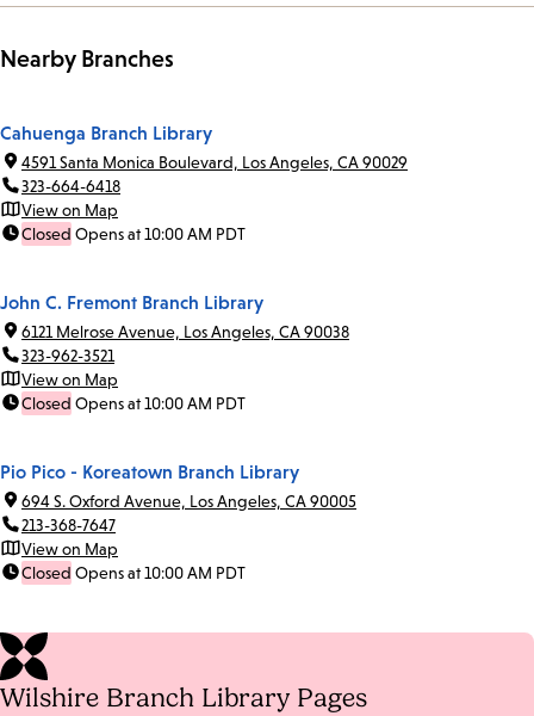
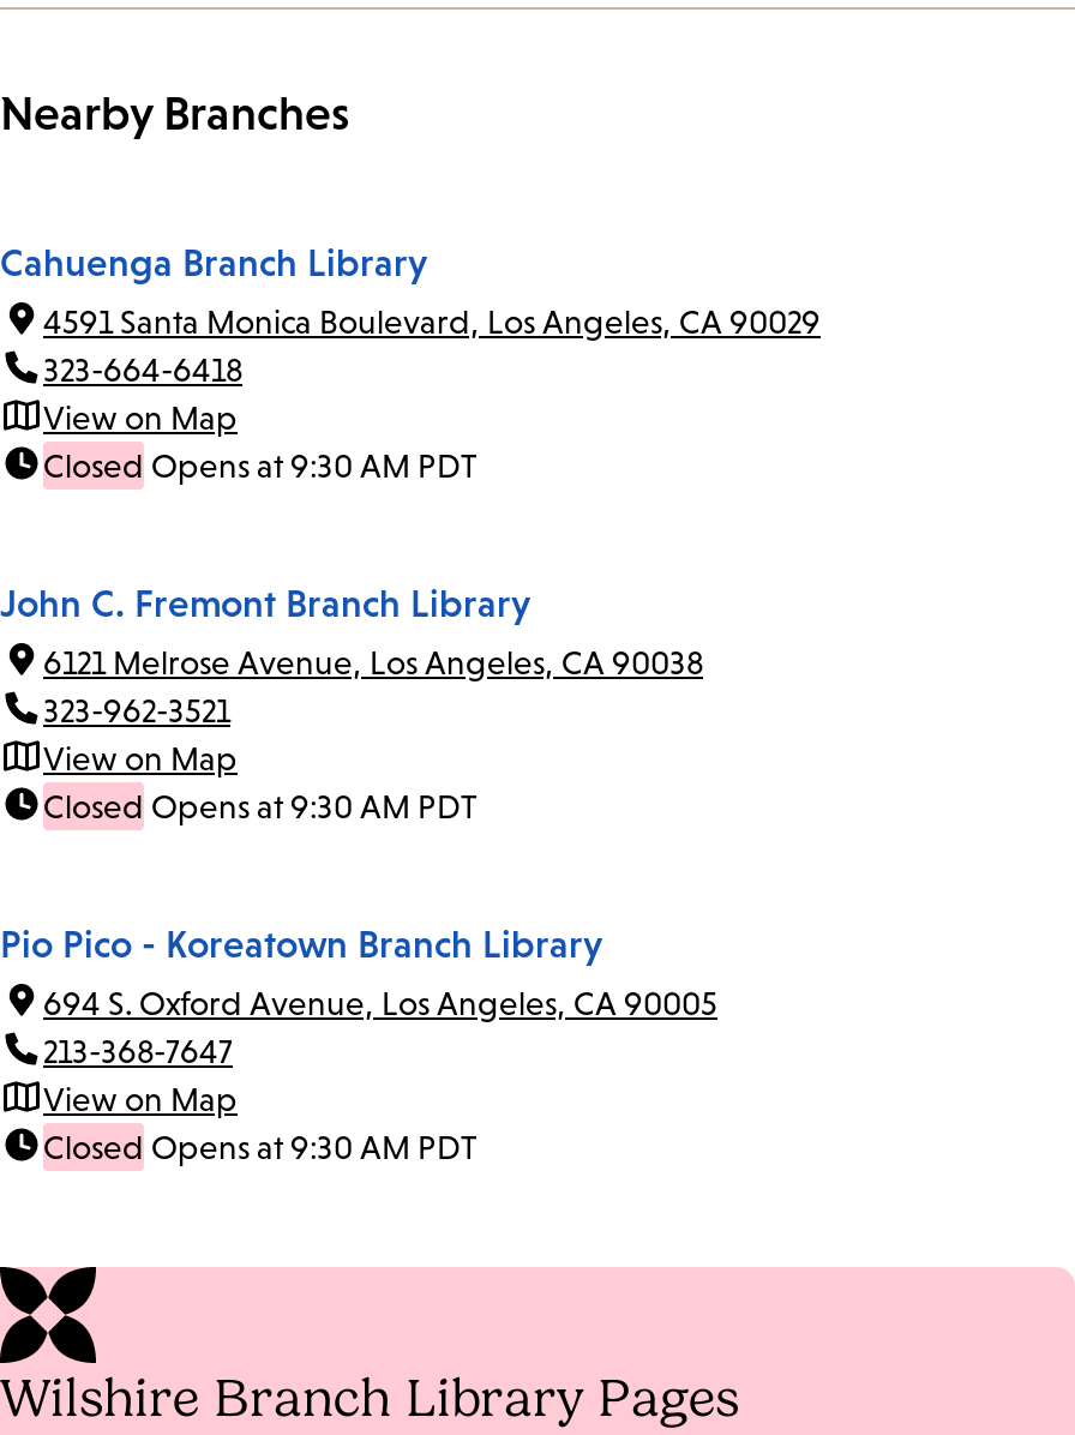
- Closed Opens at 10:00 AM PDT
+ Closed Opens at 9:30 AM PDT

- Closed Opens at 10:00 AM PDT
+ Closed Opens at 9:30 AM PDT

- Closed Opens at 10:00 AM PDT
+ Closed Opens at 9:30 AM PDT
